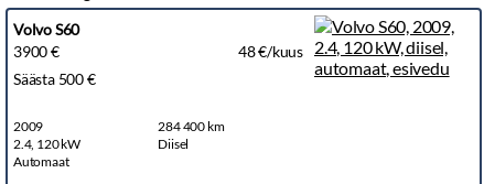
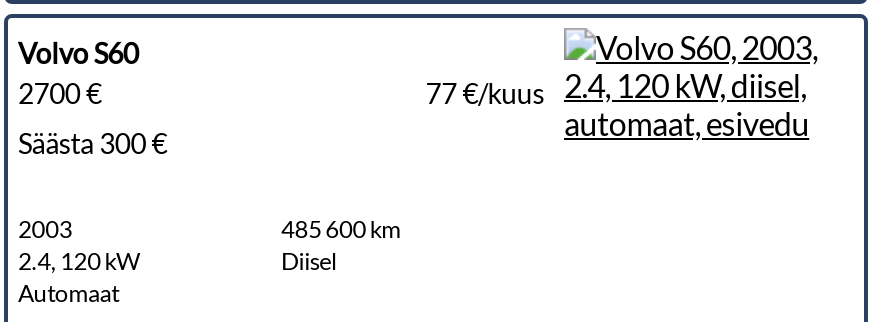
- 3900 €
+ 2700 €

- 48 €/kuus
+ 77 €/kuus

- Säästa 500 €
+ Säästa 300 €

- 2009
+ 2003

- 284 400 km
+ 485 600 km
